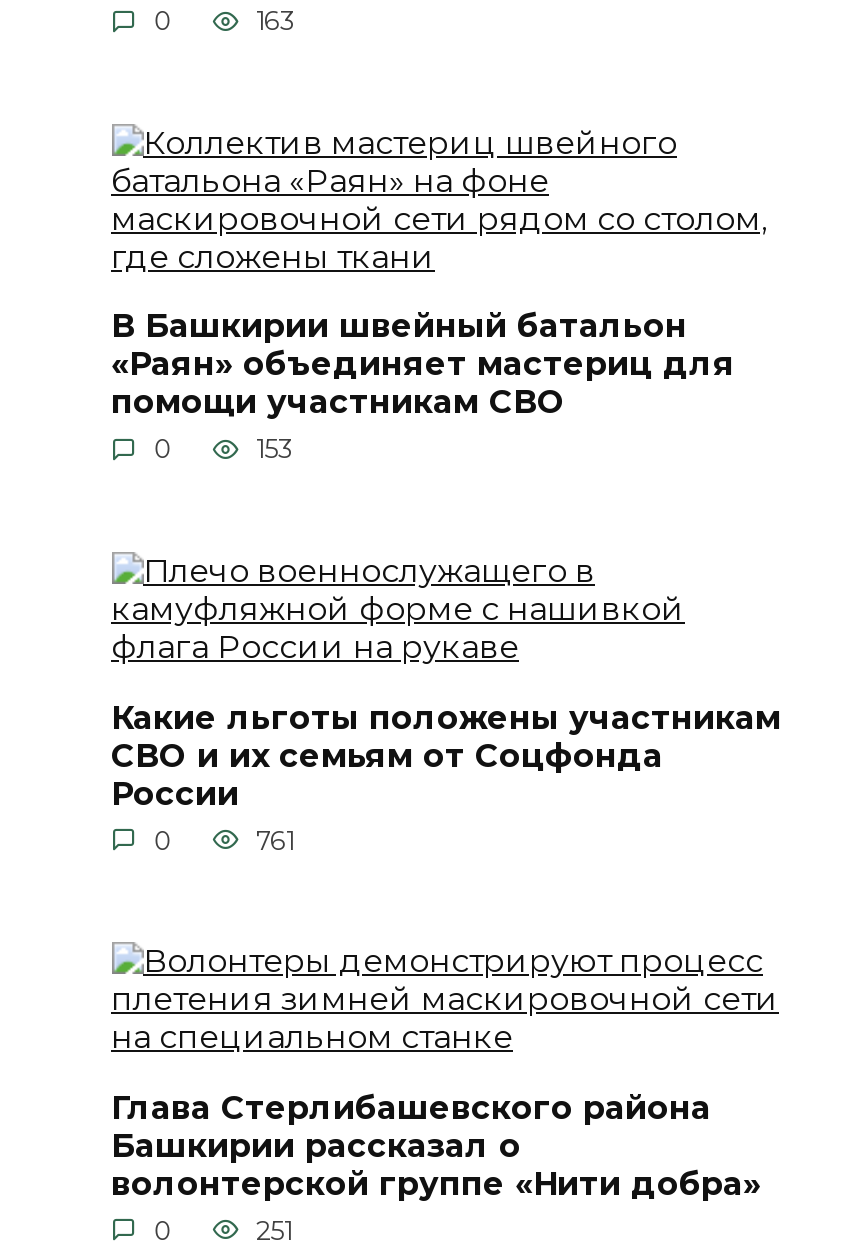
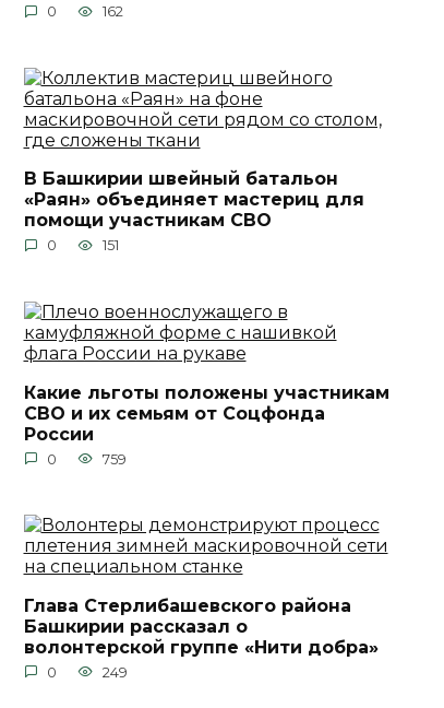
- 163
+ 162

- 153
+ 151

- 761
+ 759

- 251
+ 249
